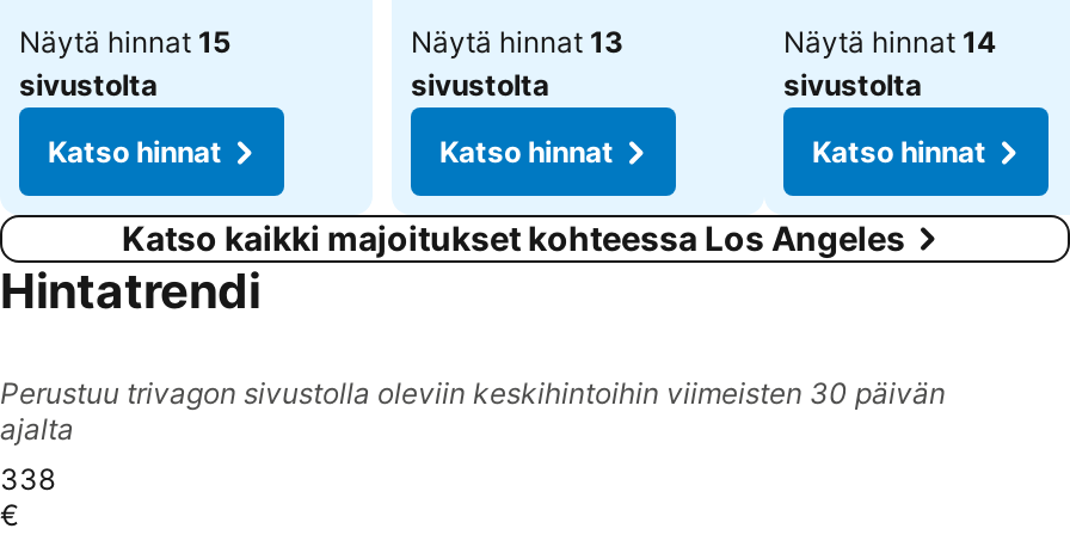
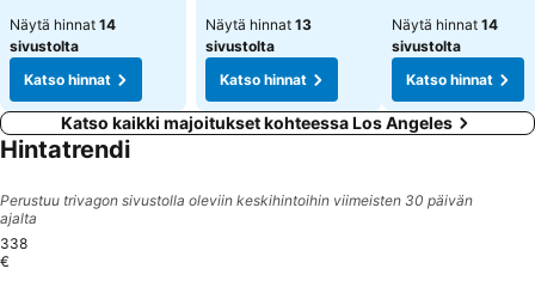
- Näytä hinnat 15
+ Näytä hinnat 14
